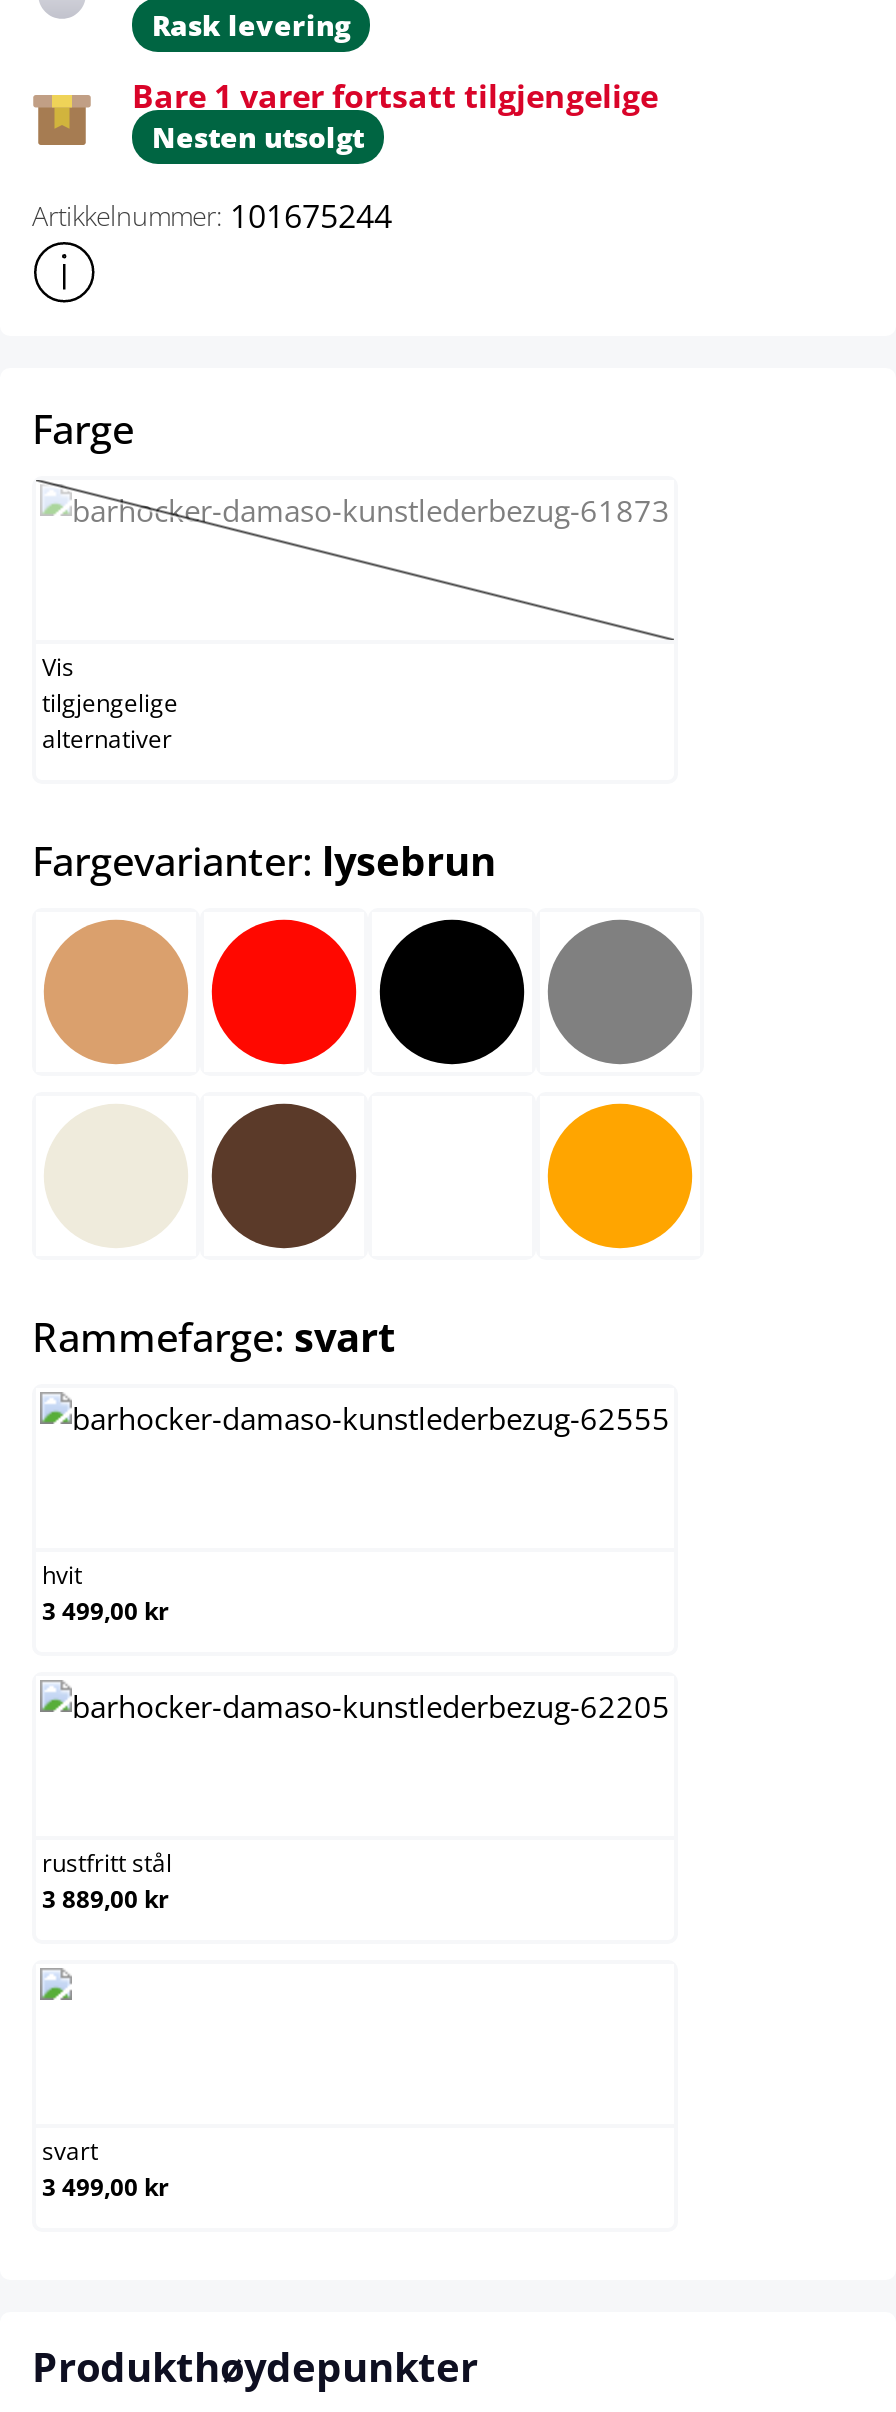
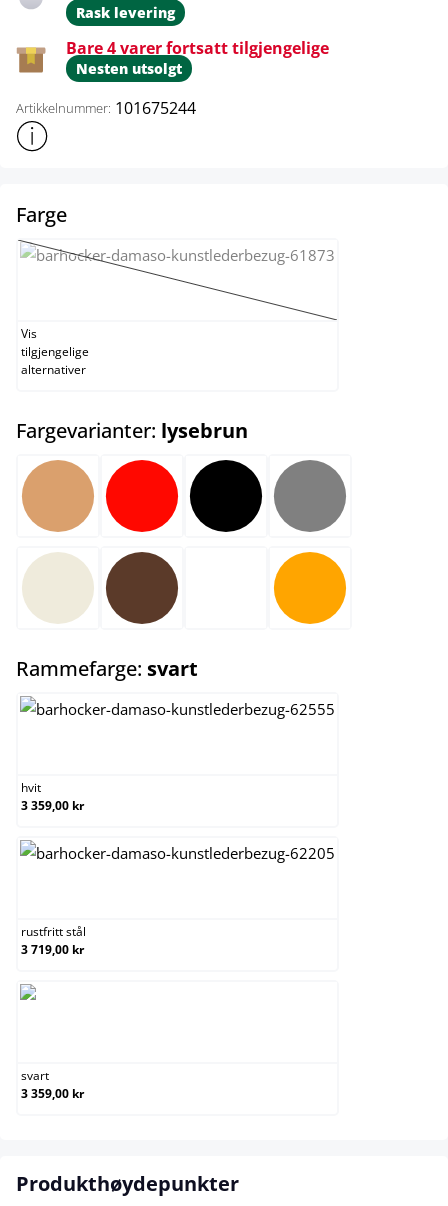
- Bare 1 varer fortsatt tilgjengelige
+ Bare 4 varer fortsatt tilgjengelige

- 3 499,00 kr
+ 3 359,00 kr

- 3 889,00 kr
+ 3 719,00 kr

- 3 499,00 kr
+ 3 359,00 kr
